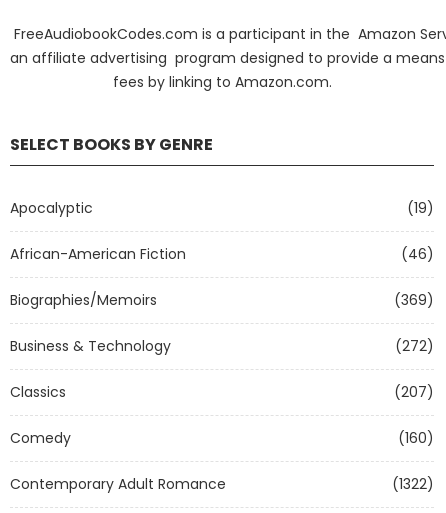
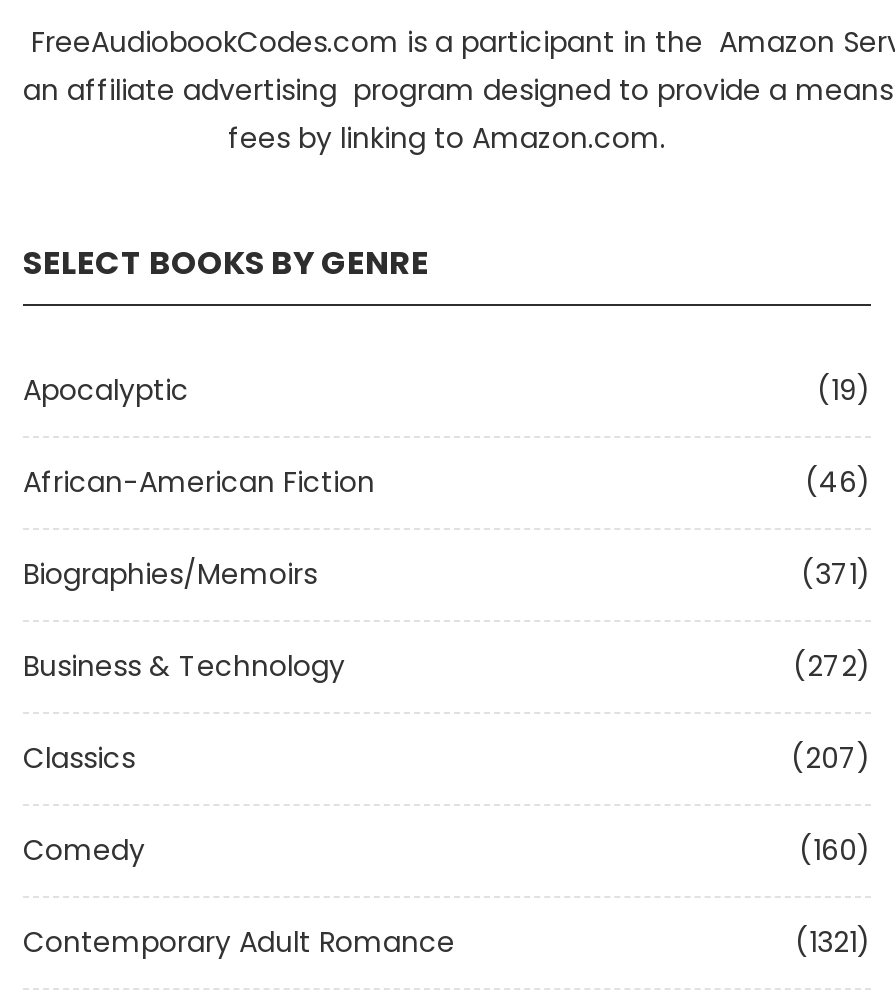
- (369)
+ (371)

- (1322)
+ (1321)
